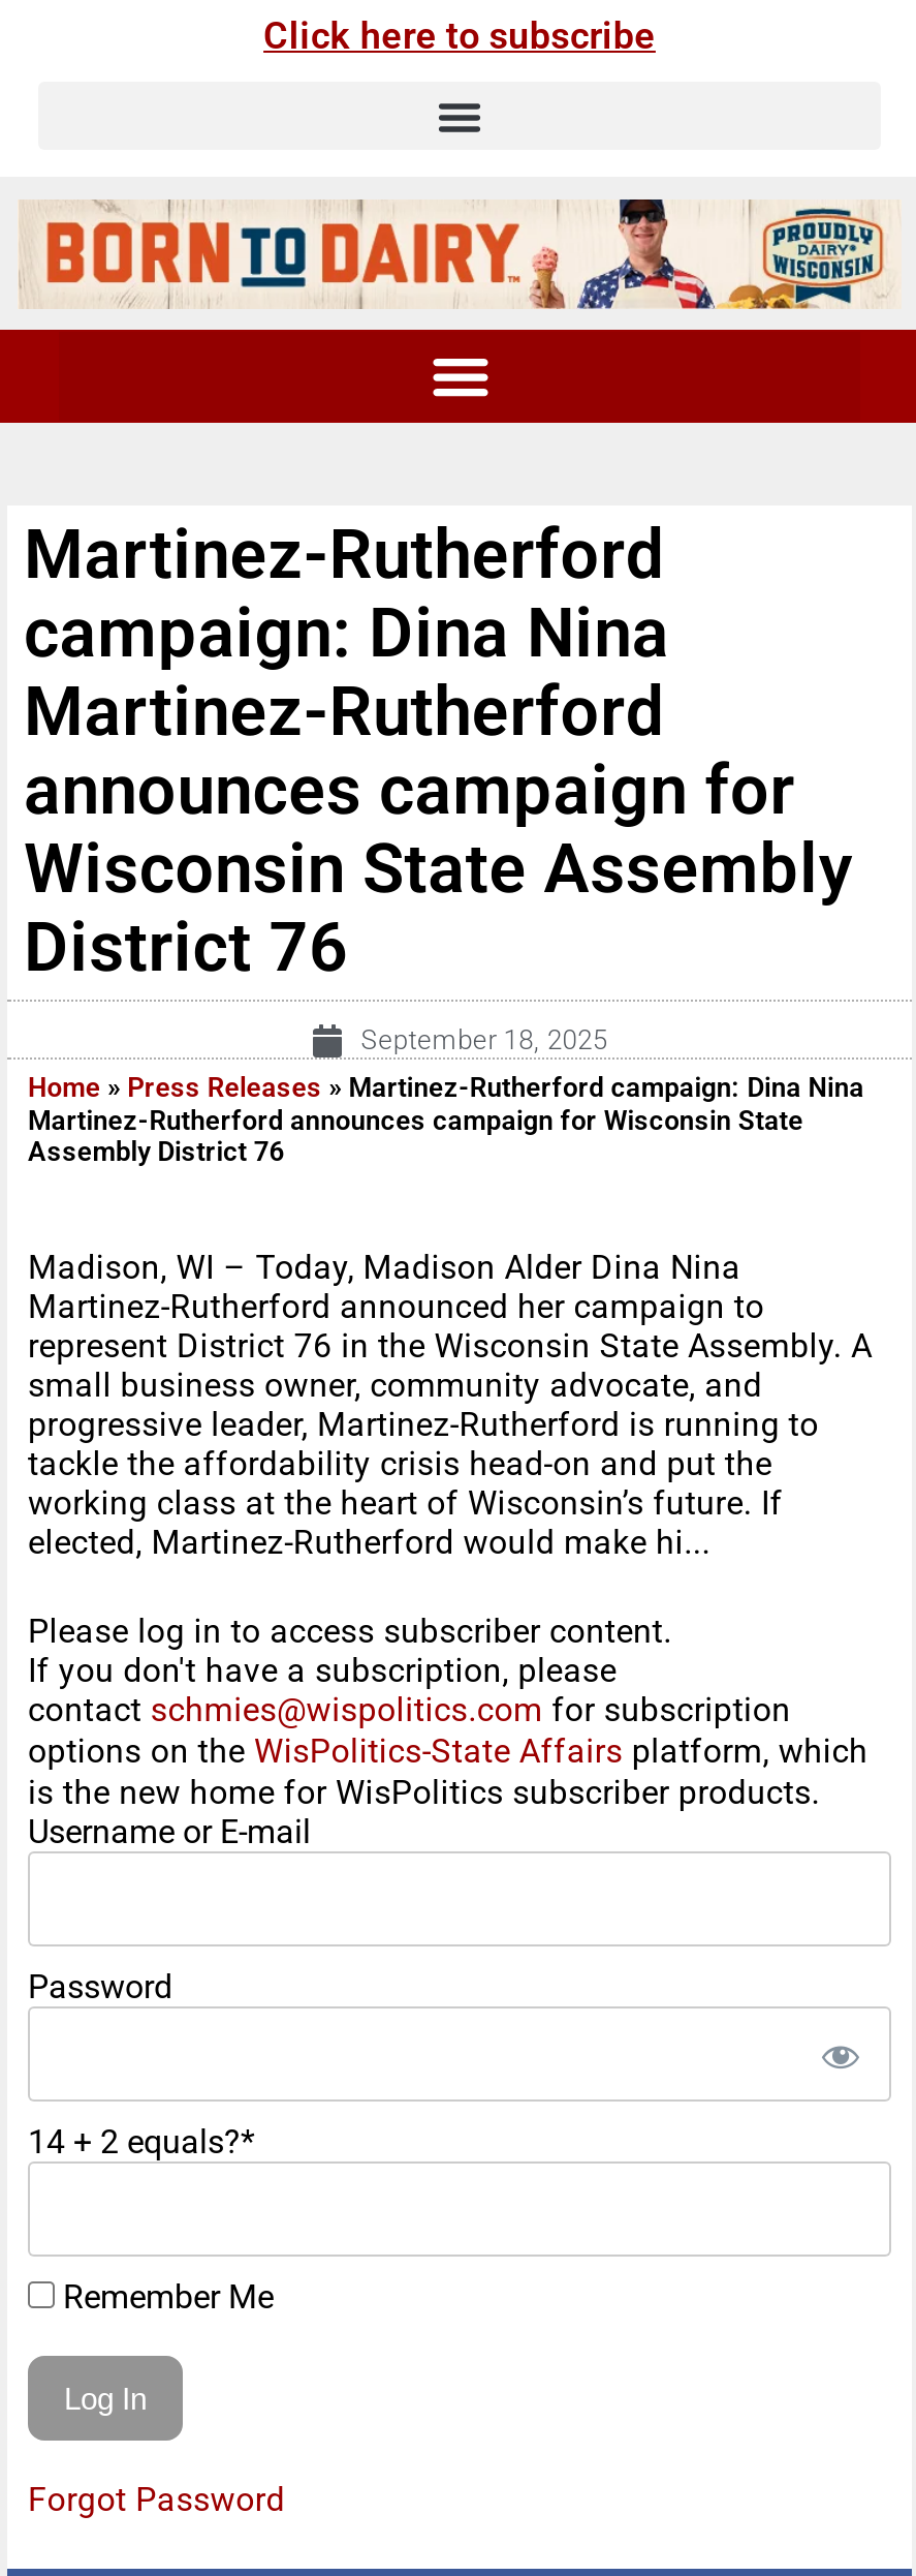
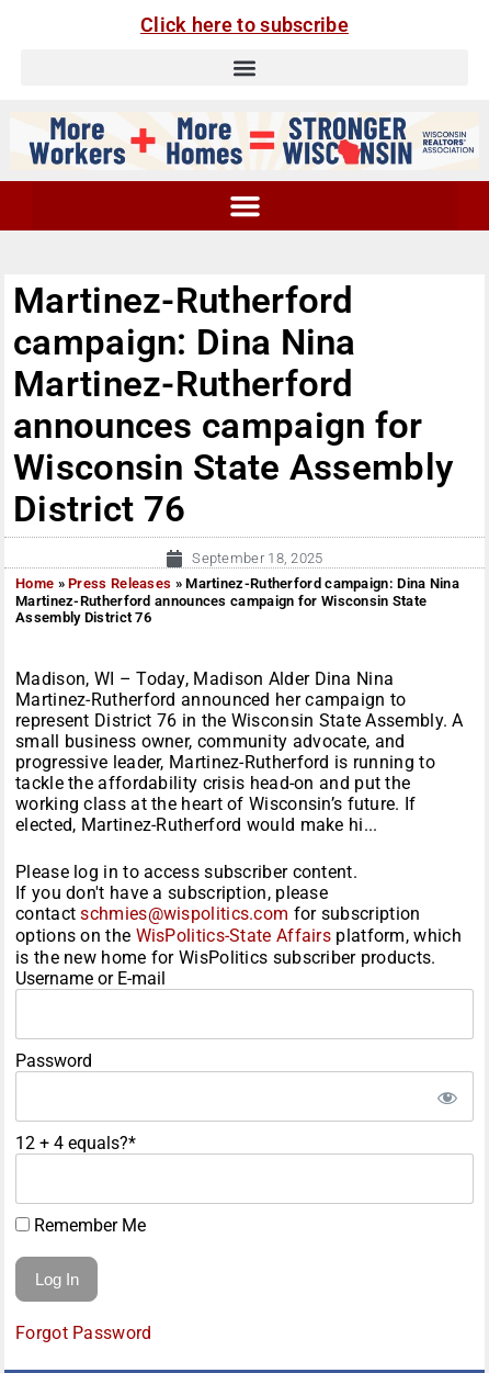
- [image]
+ [image]

- 14 + 2 equals?*
+ 12 + 4 equals?*
